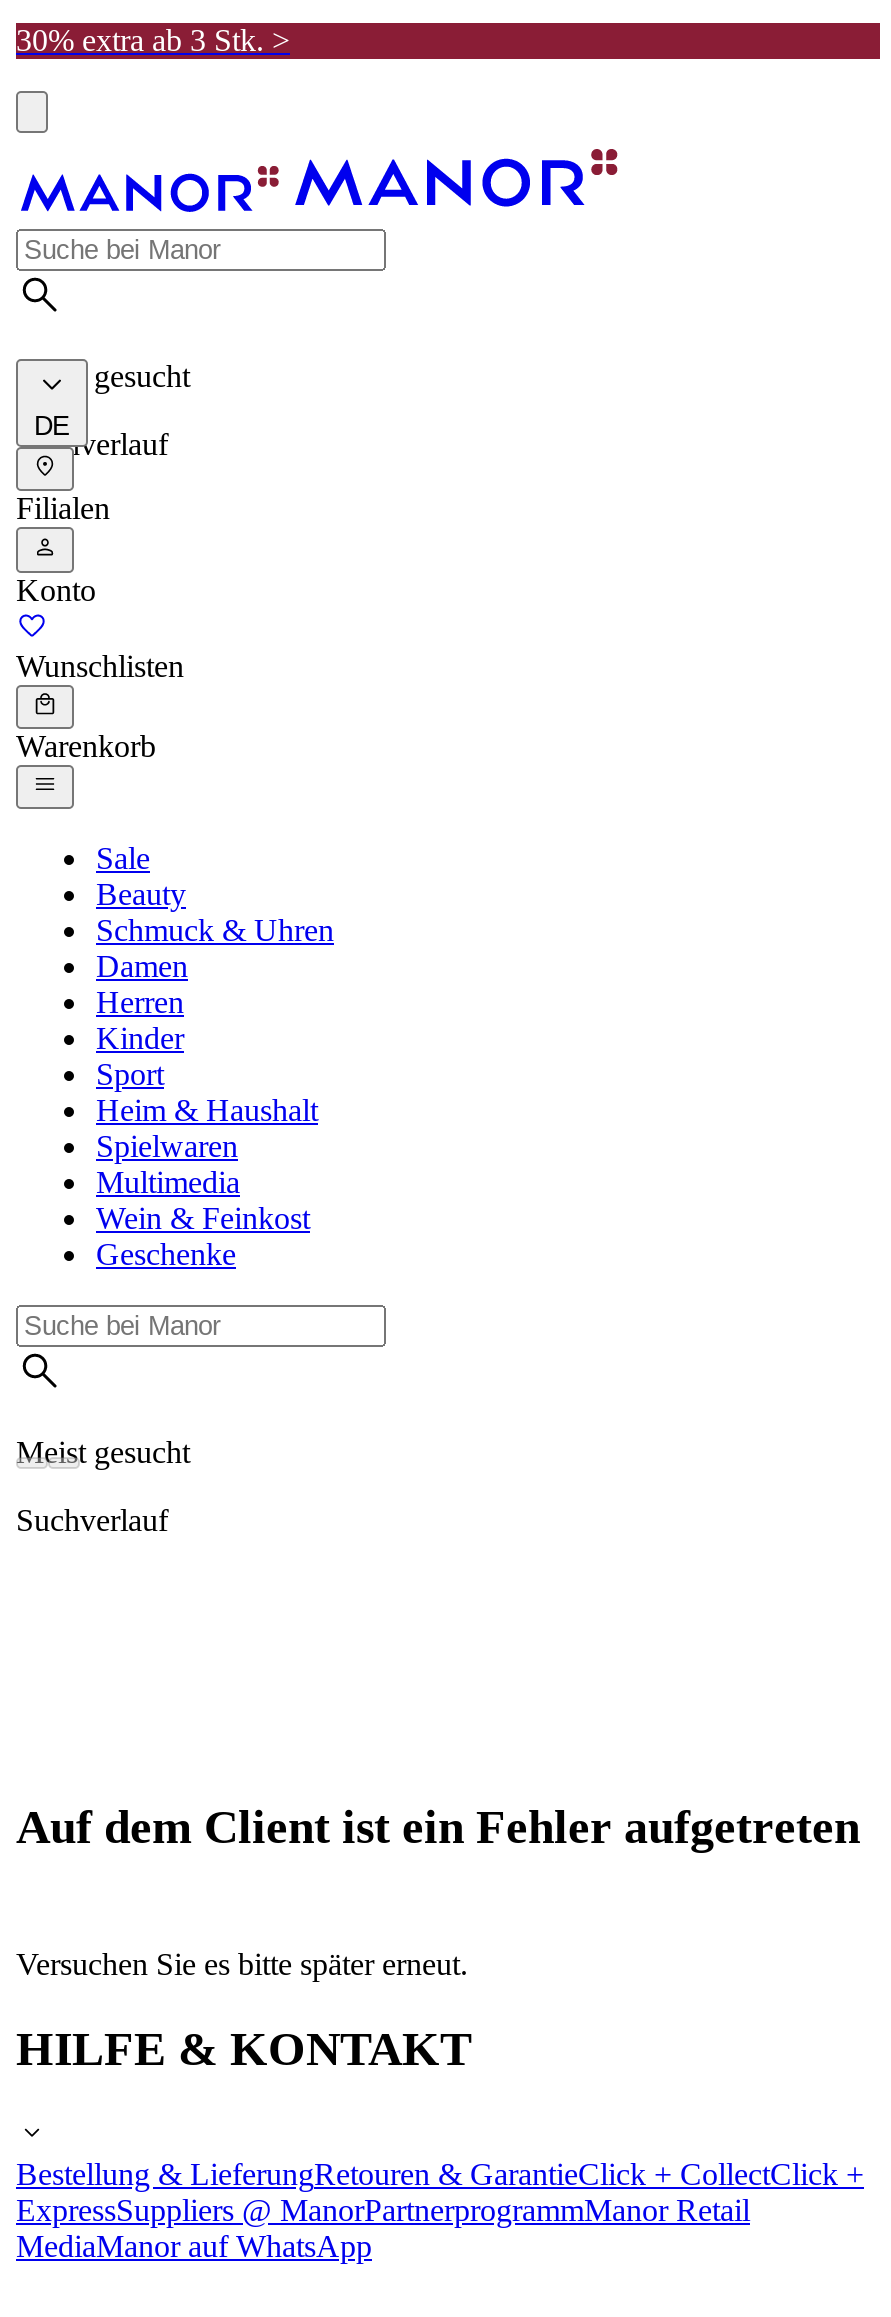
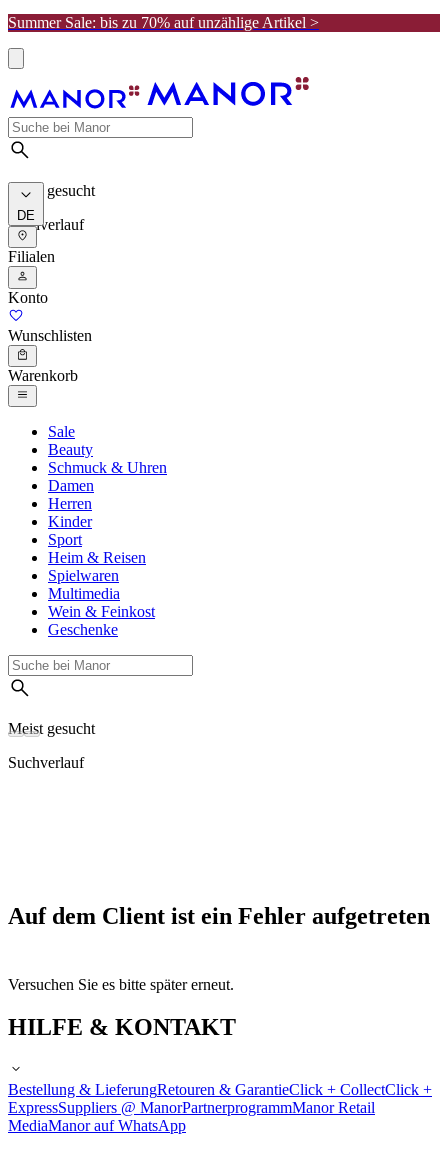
- 30% extra ab 3 Stk. >
+ Summer Sale: bis zu 70% auf unzählige Artikel >

- Heim & Haushalt
+ Heim & Reisen
